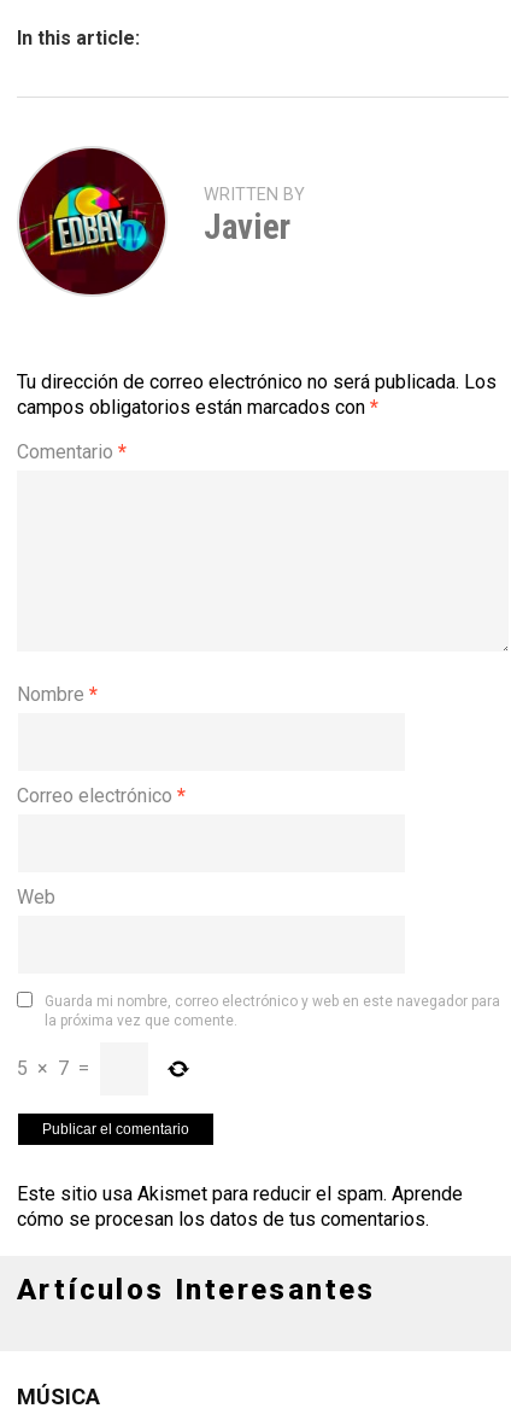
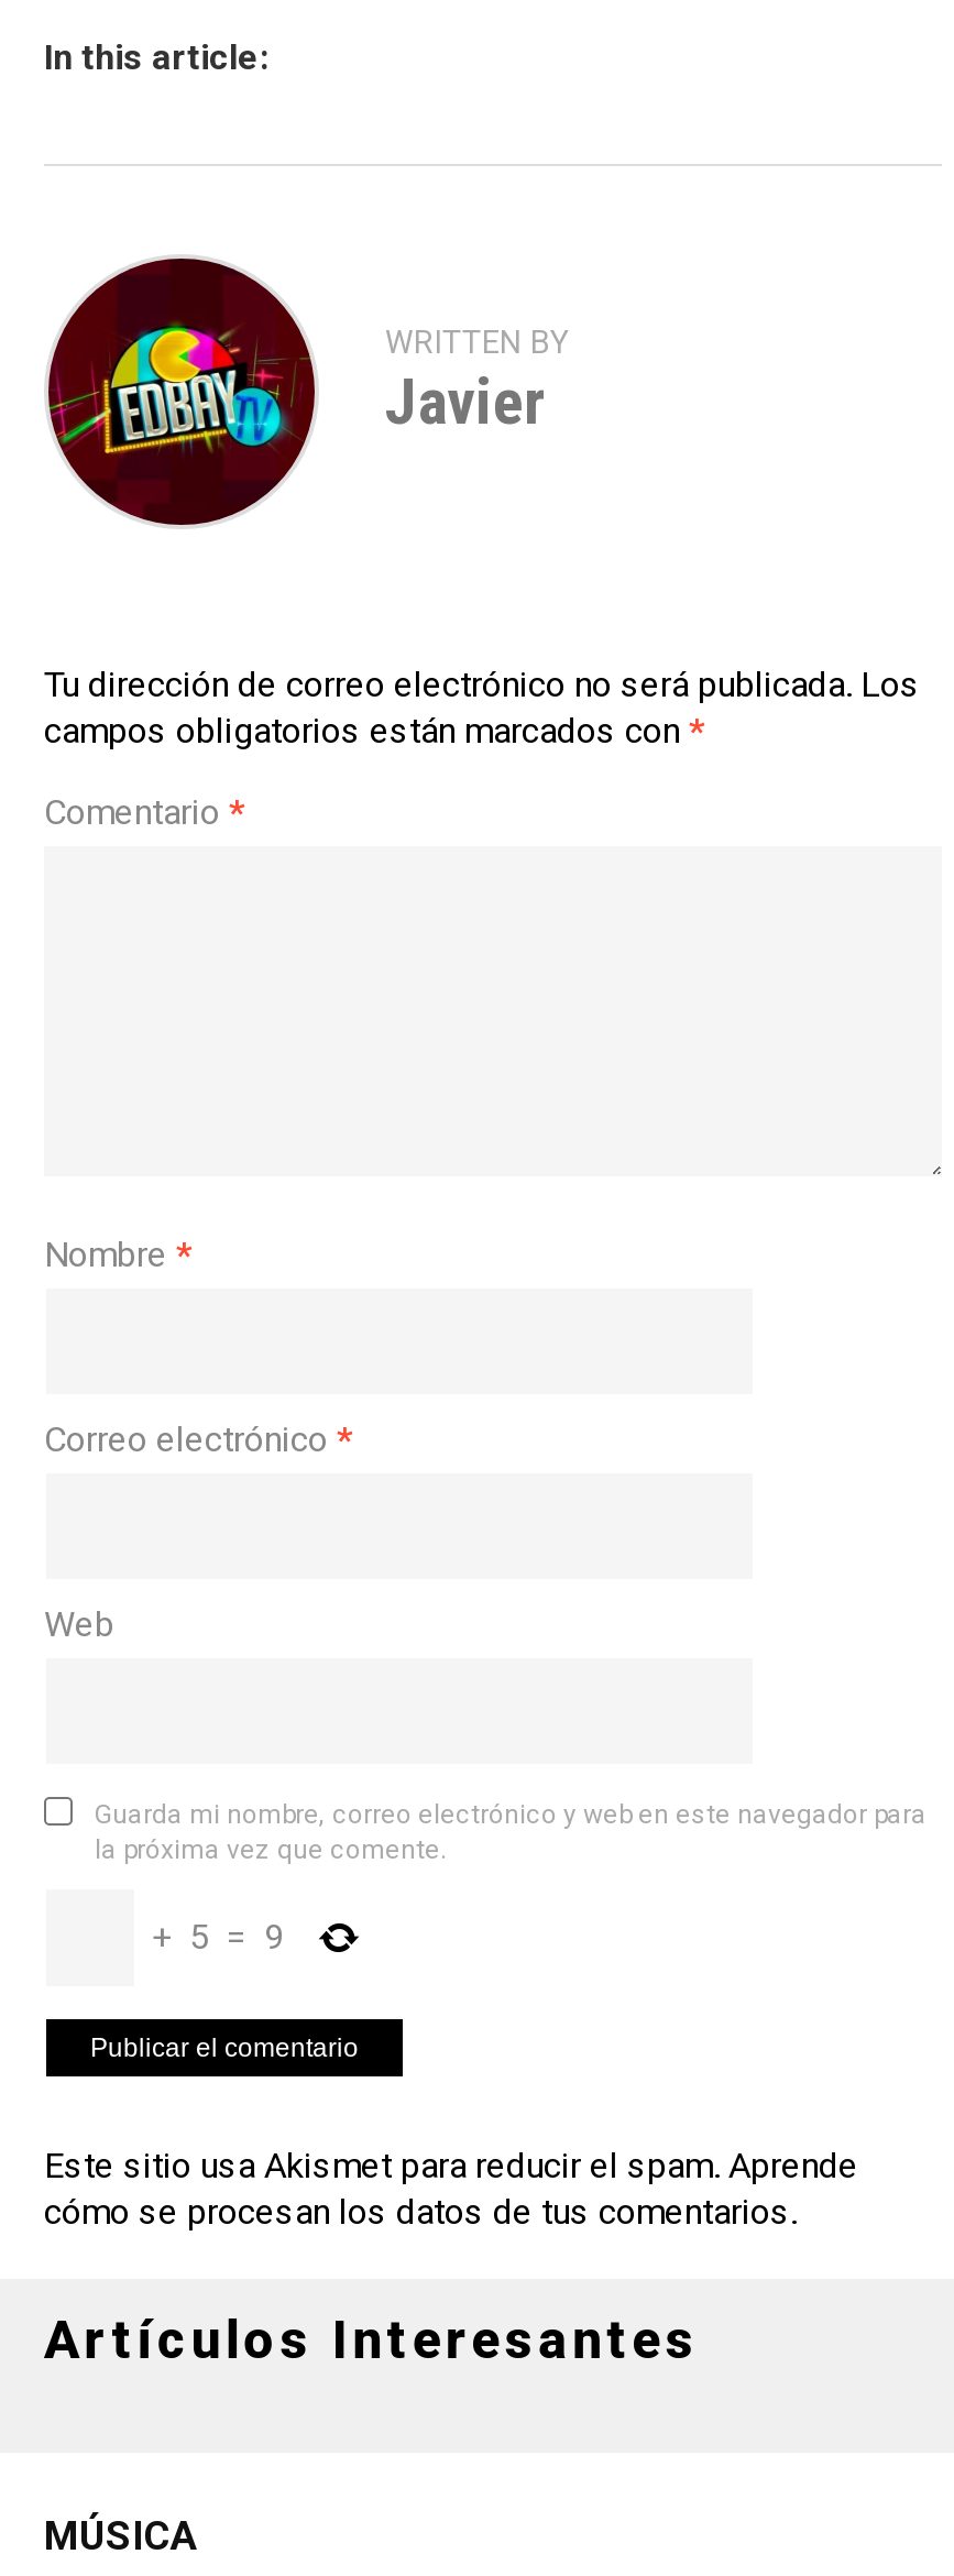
- 5 × 7 =
+ + 5 = 9
